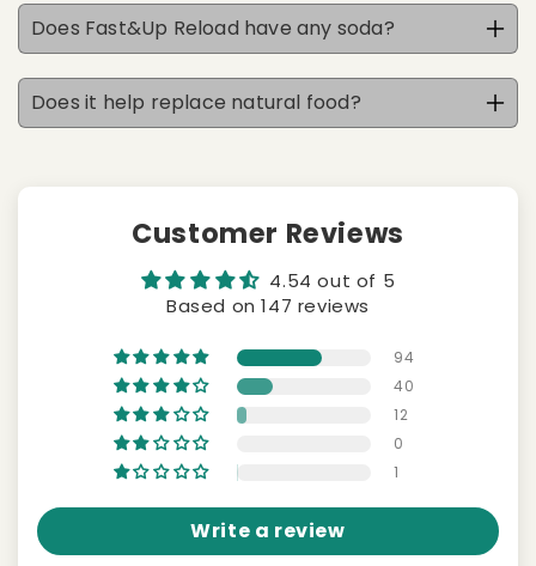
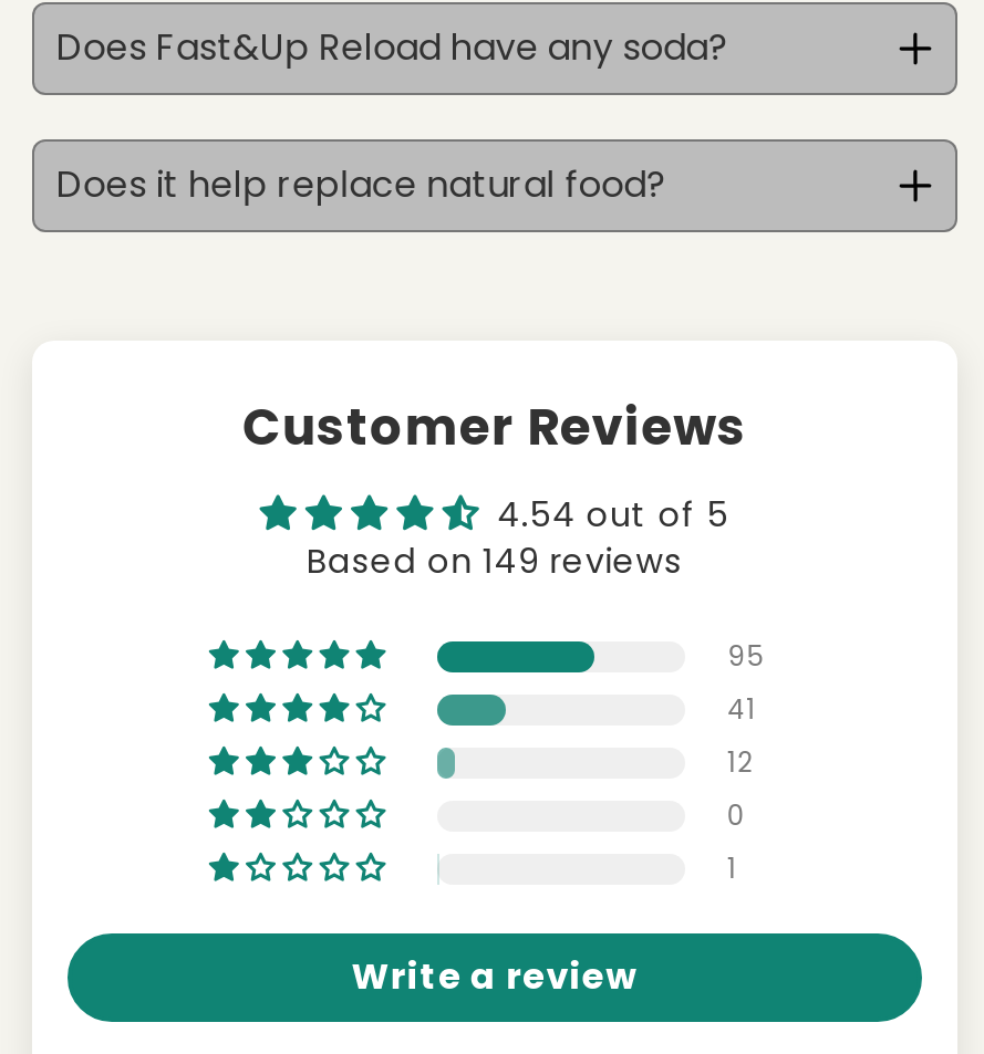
- Based on 147 reviews
+ Based on 149 reviews

- 94
+ 95

- 40
+ 41
